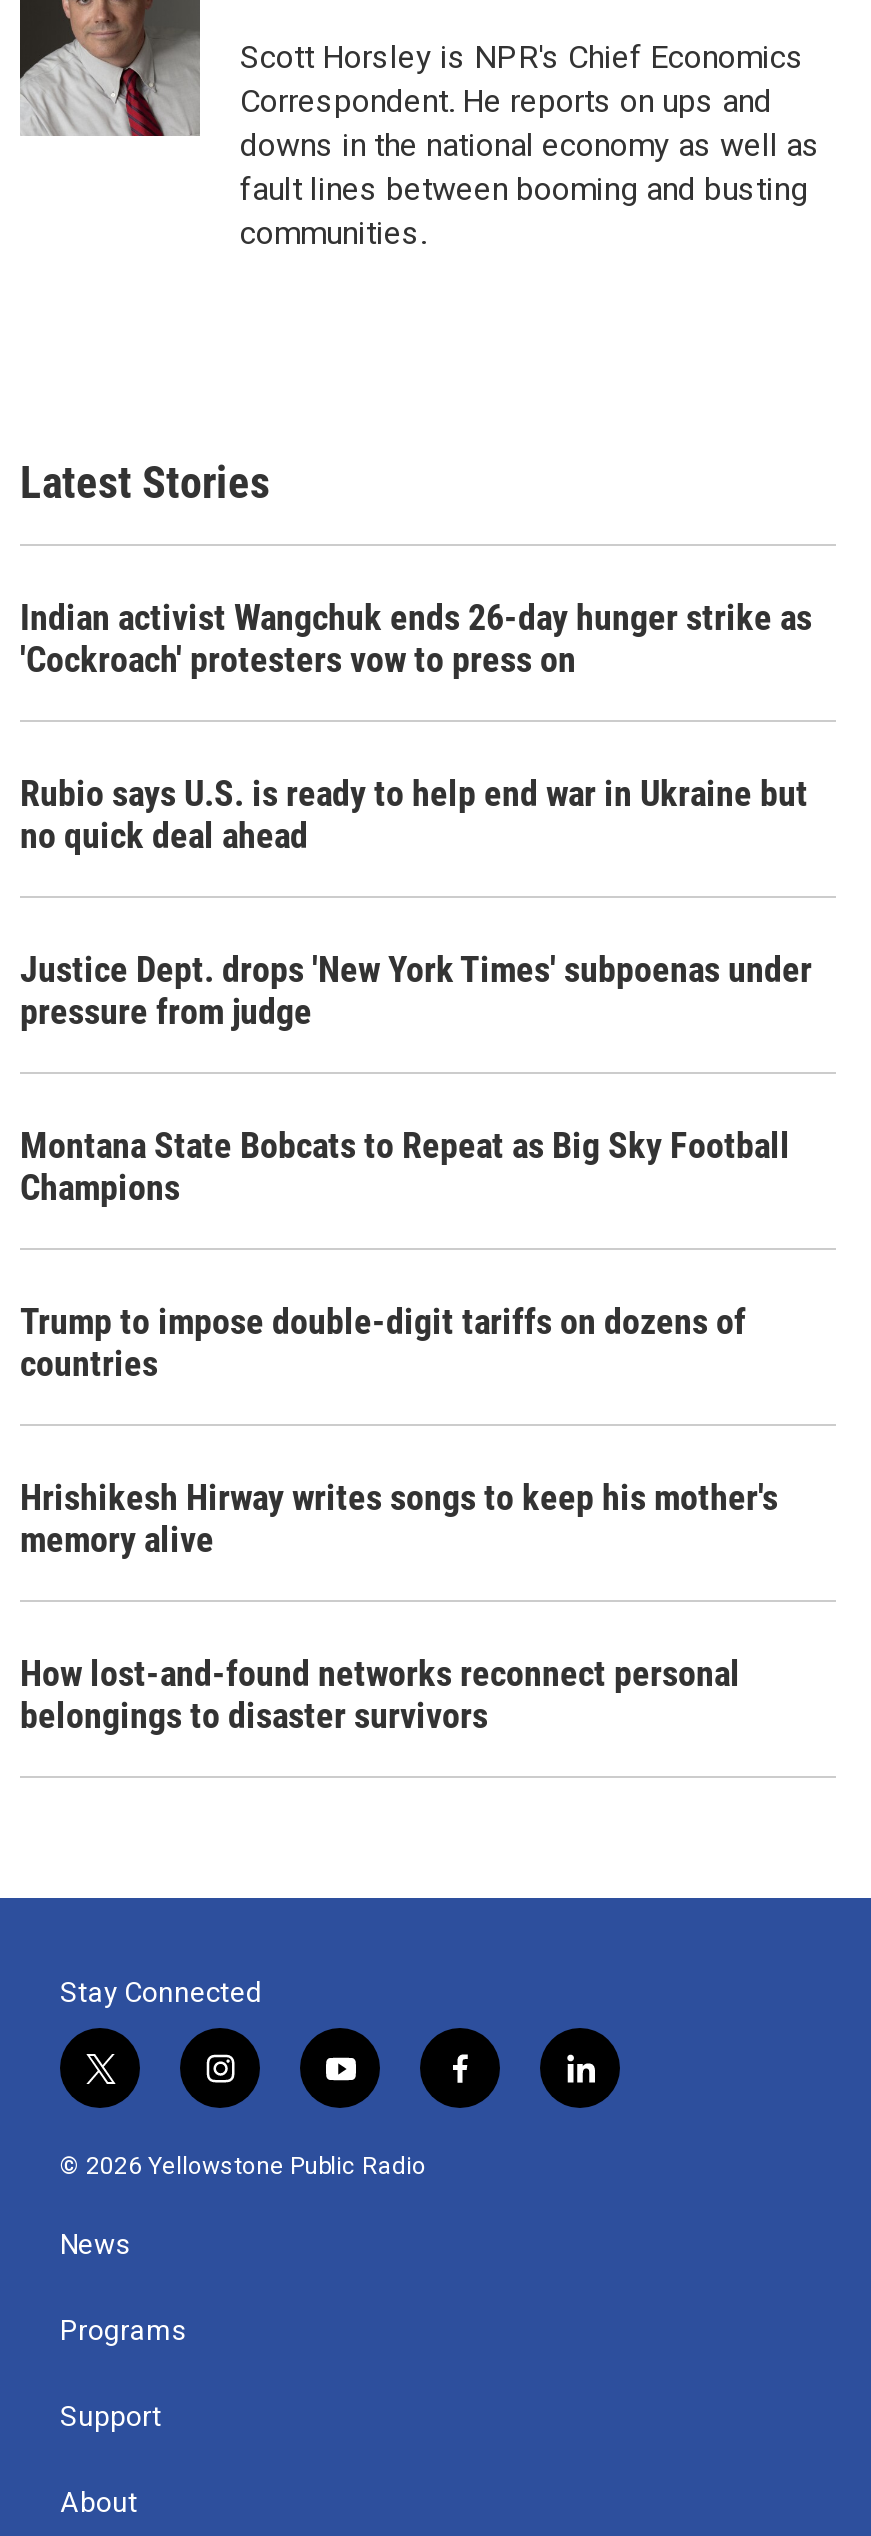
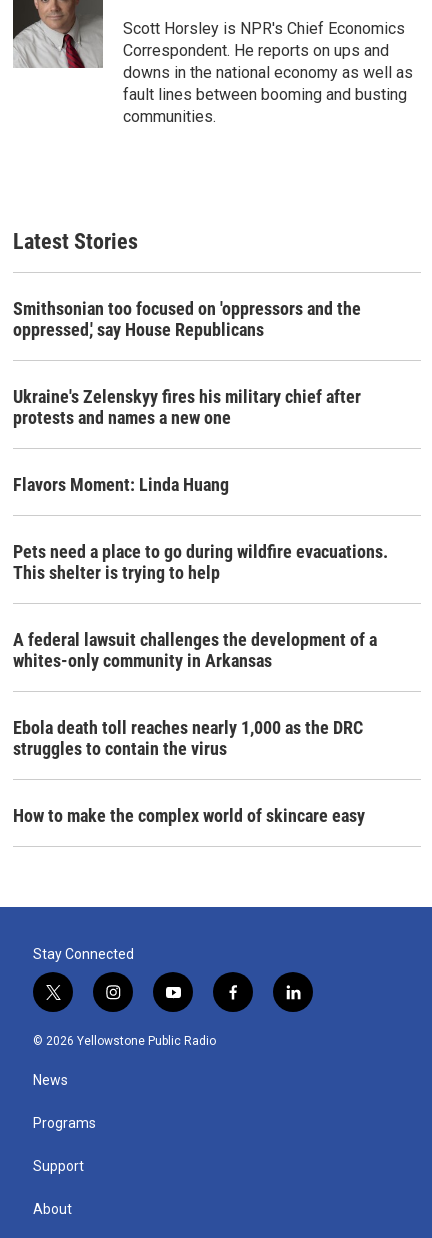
- Indian activist Wangchuk ends 26-day hunger strike as
- 'Cockroach' protesters vow to press on
+ Smithsonian too focused on 'oppressors and the
+ oppressed,' say House Republicans

- Rubio says U.S. is ready to help end war in Ukraine but
- no quick deal ahead
+ Ukraine's Zelenskyy fires his military chief after
+ protests and names a new one

- Justice Dept. drops 'New York Times' subpoenas under
- pressure from judge
+ Flavors Moment: Linda Huang

- Montana State Bobcats to Repeat as Big Sky Football
- Champions
+ Pets need a place to go during wildfire evacuations.
+ This shelter is trying to help

- Trump to impose double-digit tariffs on dozens of
- countries
+ A federal lawsuit challenges the development of a
+ whites-only community in Arkansas

- Hrishikesh Hirway writes songs to keep his mother's
- memory alive
+ Ebola death toll reaches nearly 1,000 as the DRC
+ struggles to contain the virus

- How lost-and-found networks reconnect personal
- belongings to disaster survivors
+ How to make the complex world of skincare easy
